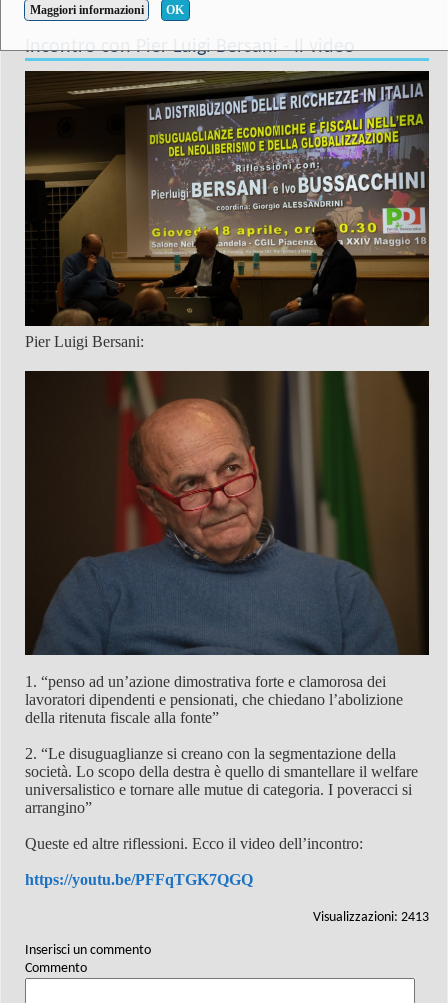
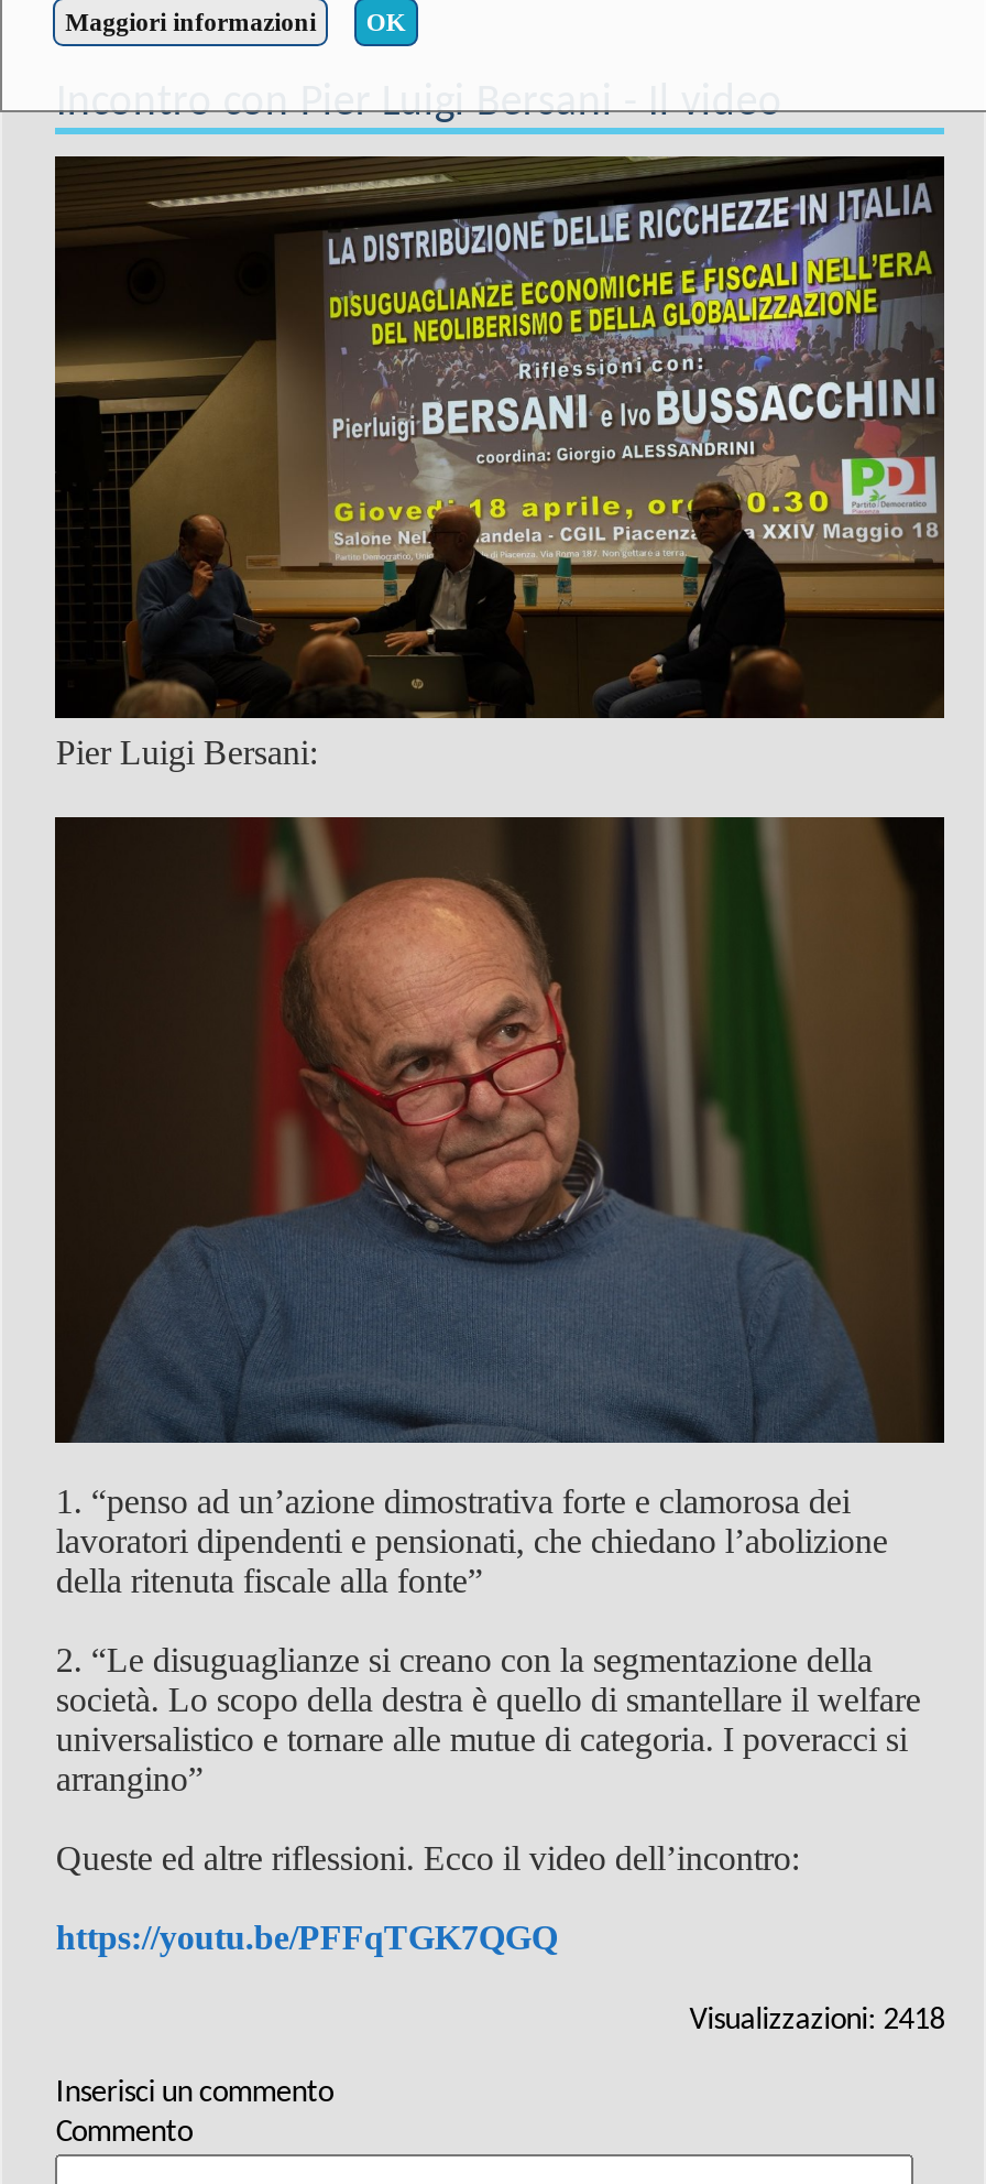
- Visualizzazioni: 2413
+ Visualizzazioni: 2418
